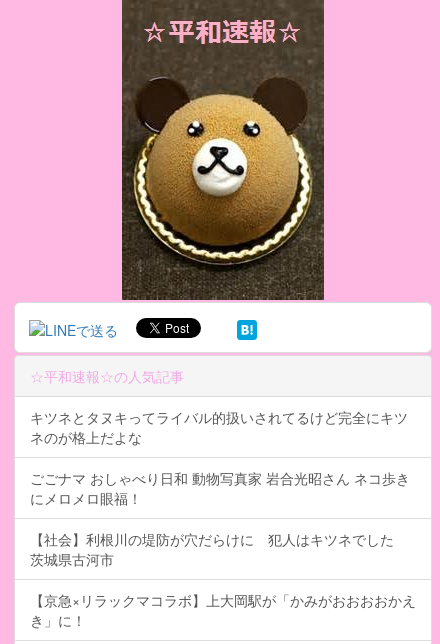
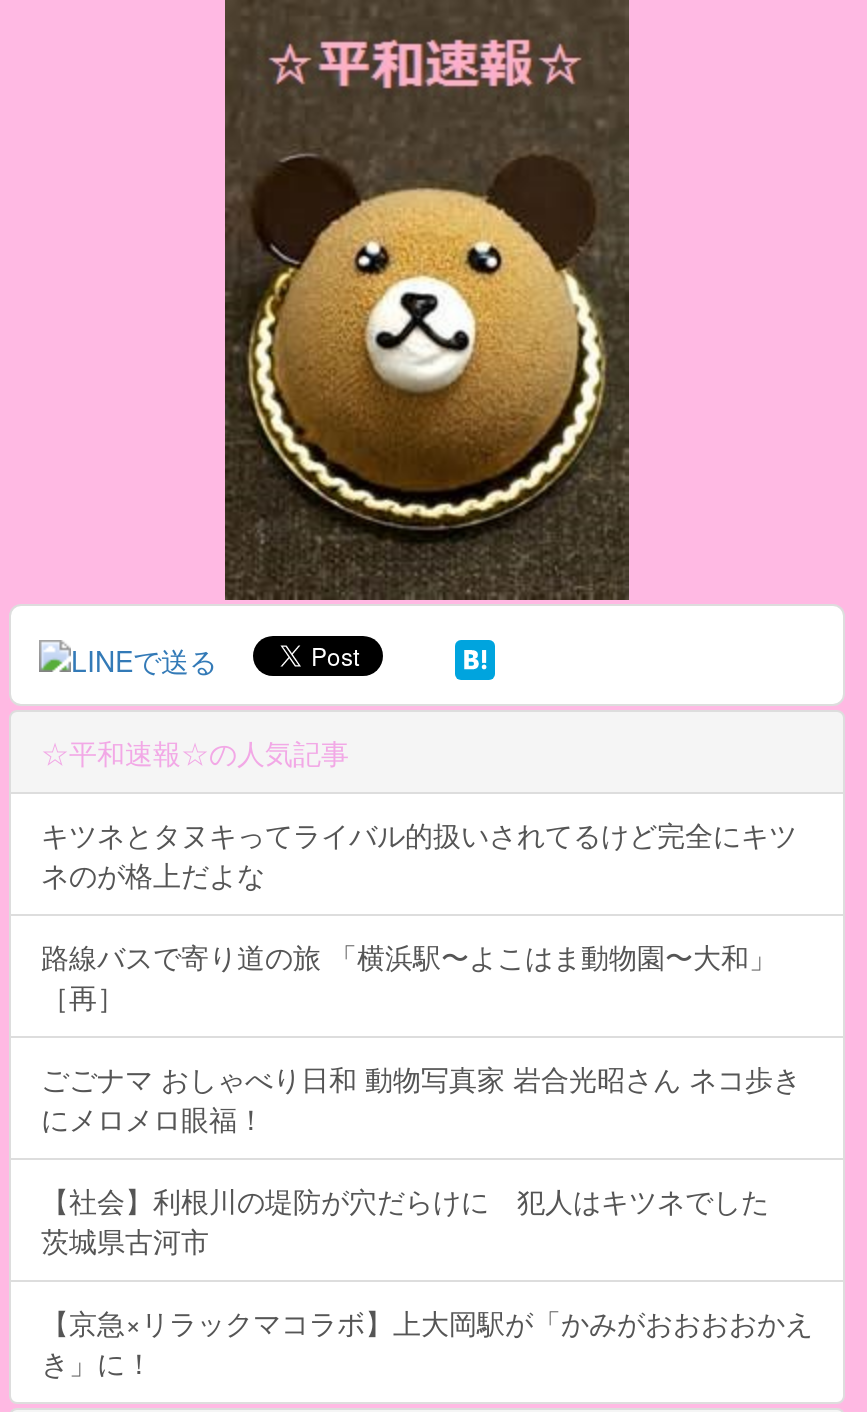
+ 路線バスで寄り道の旅 「横浜駅〜よこはま動物園〜大和」
+ ［再］
